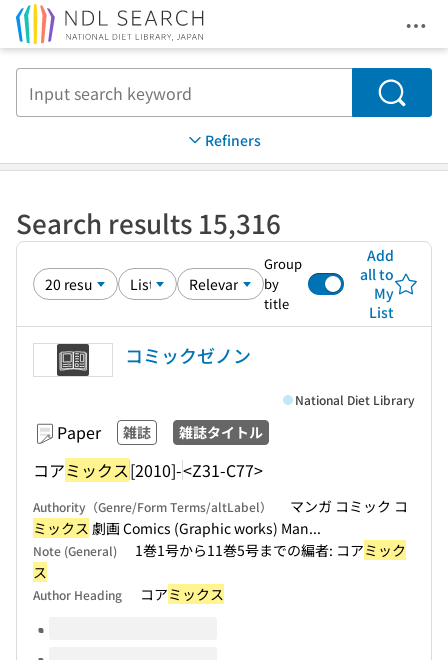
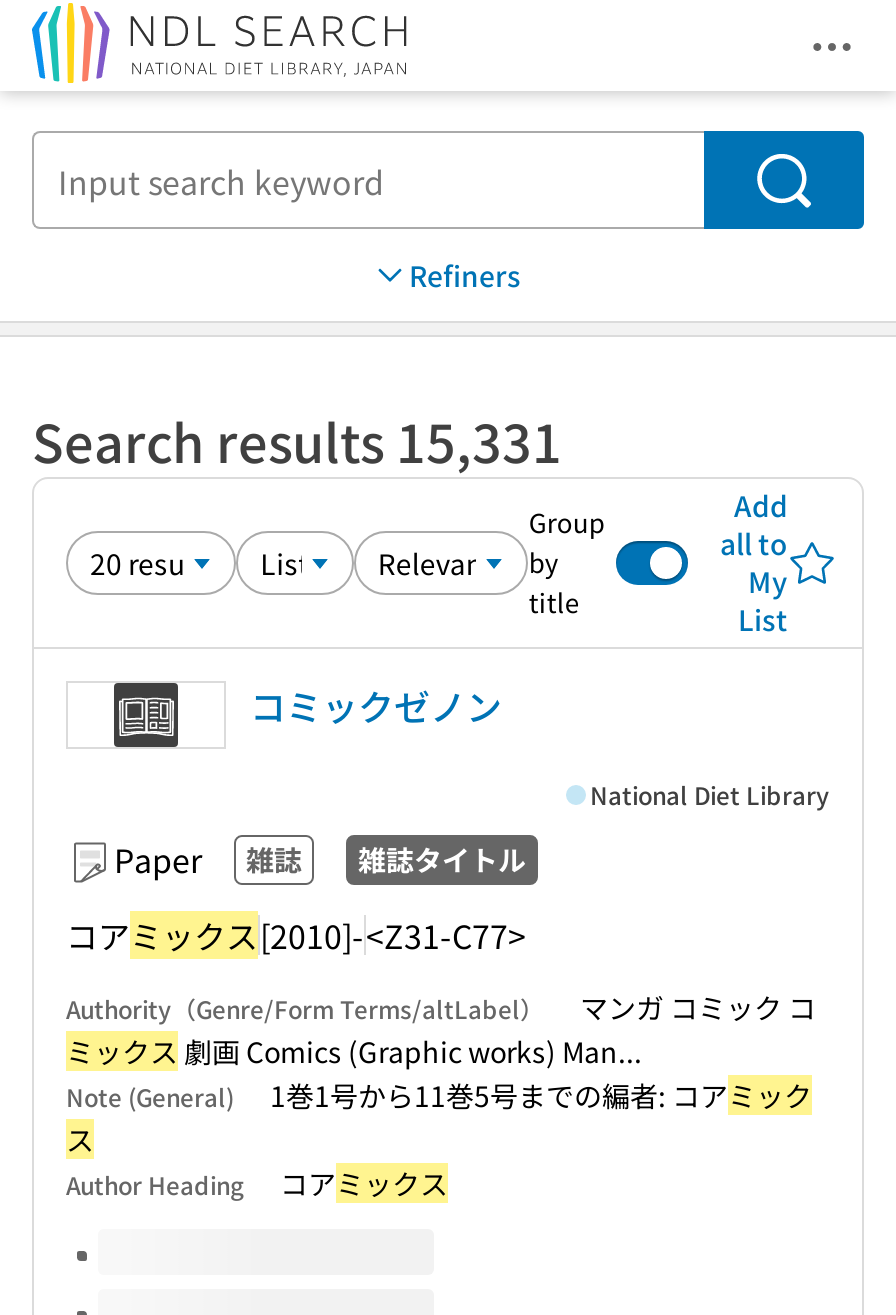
- Search results 15,316
+ Search results 15,331
